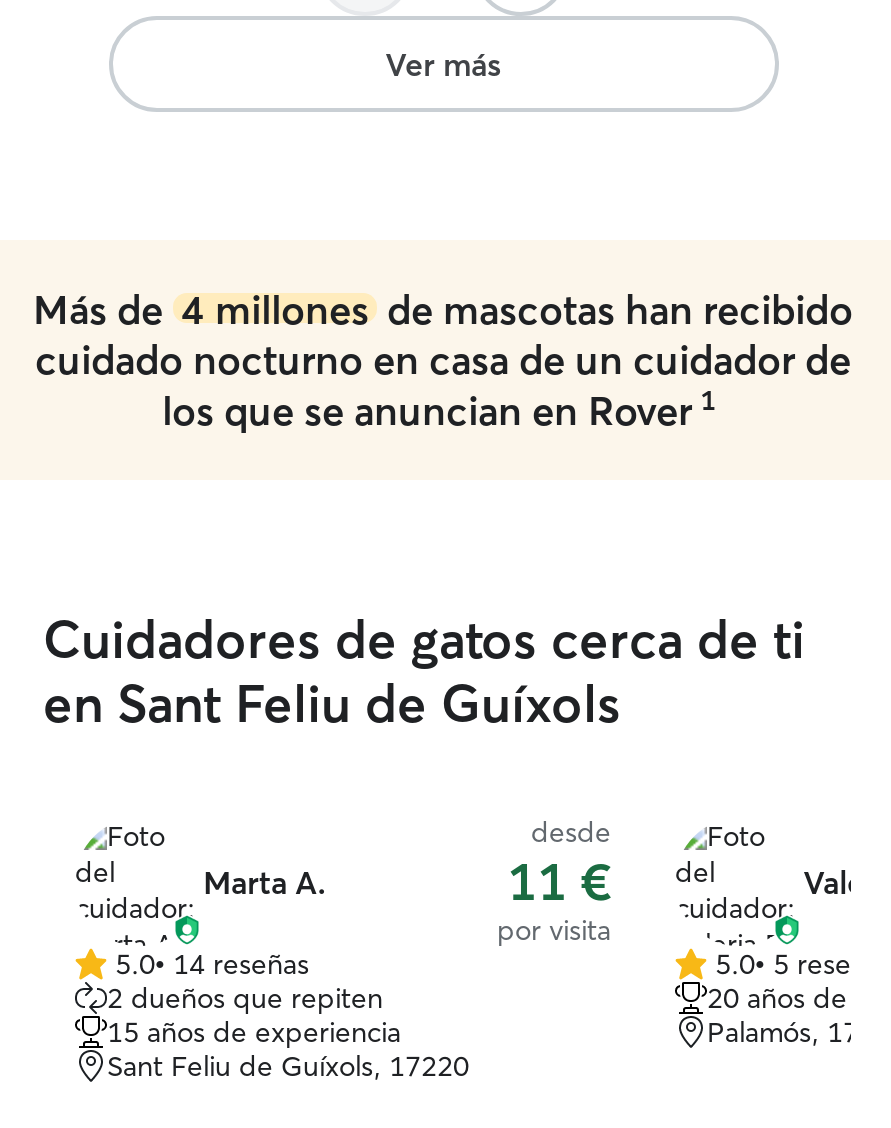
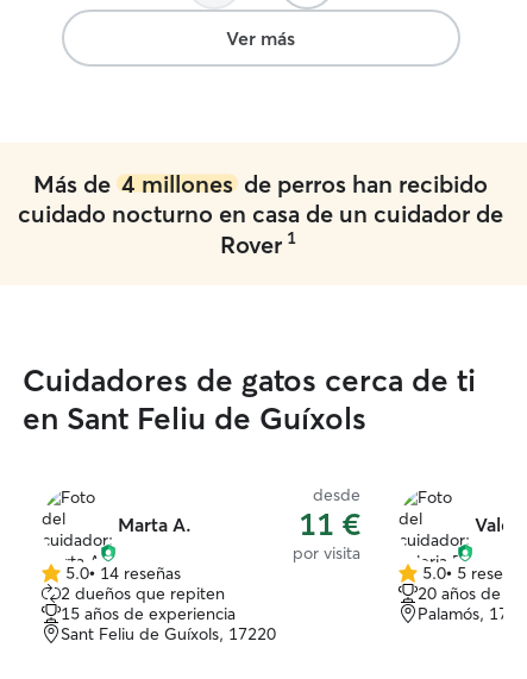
- Más de 4 millones de mascotas han recibido
+ Más de 4 millones de perros han recibido

- los que se anuncian en Rover 1
+ Rover 1
